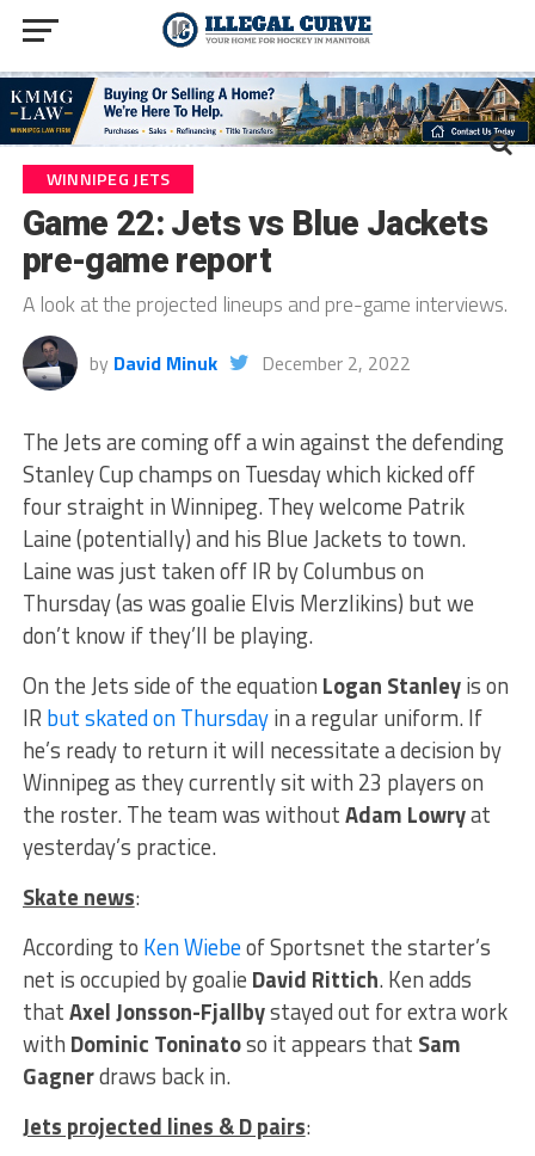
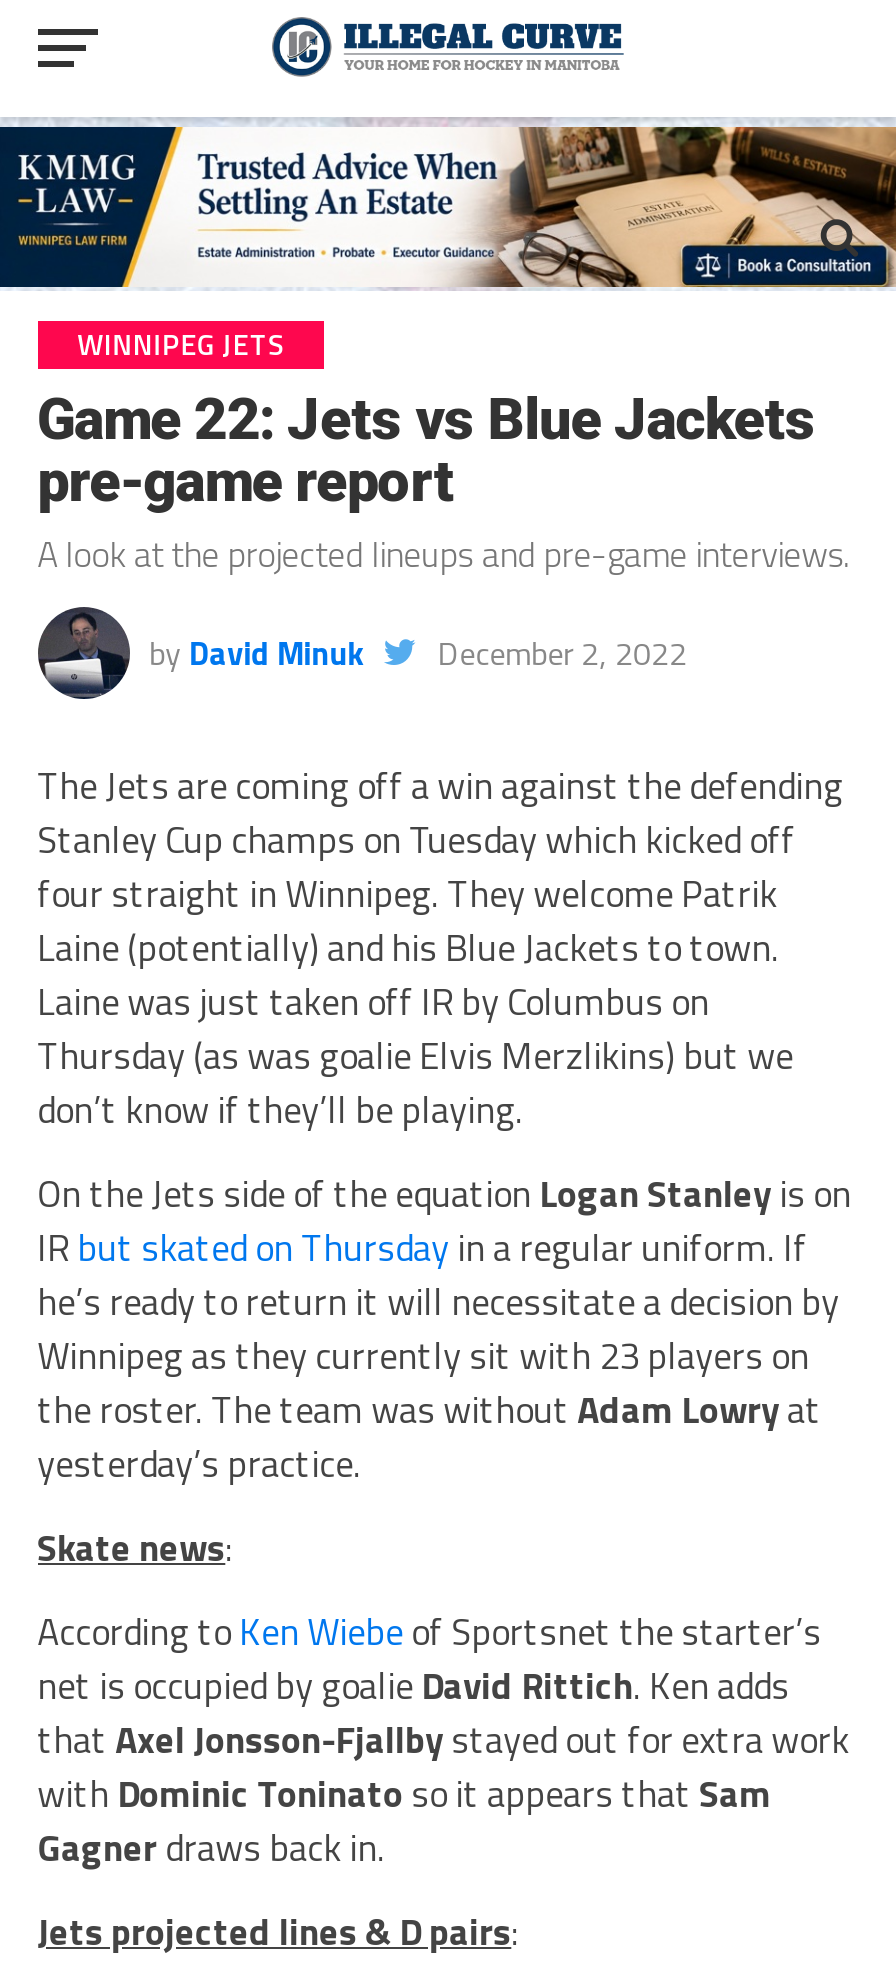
- [image]
+ [image]
